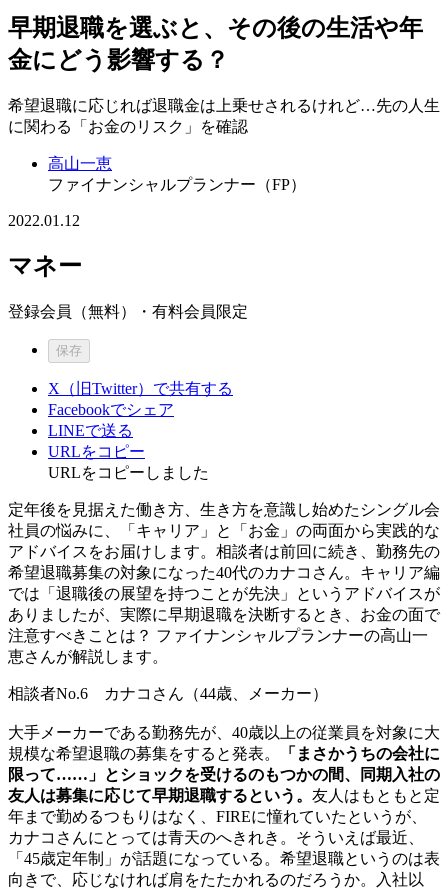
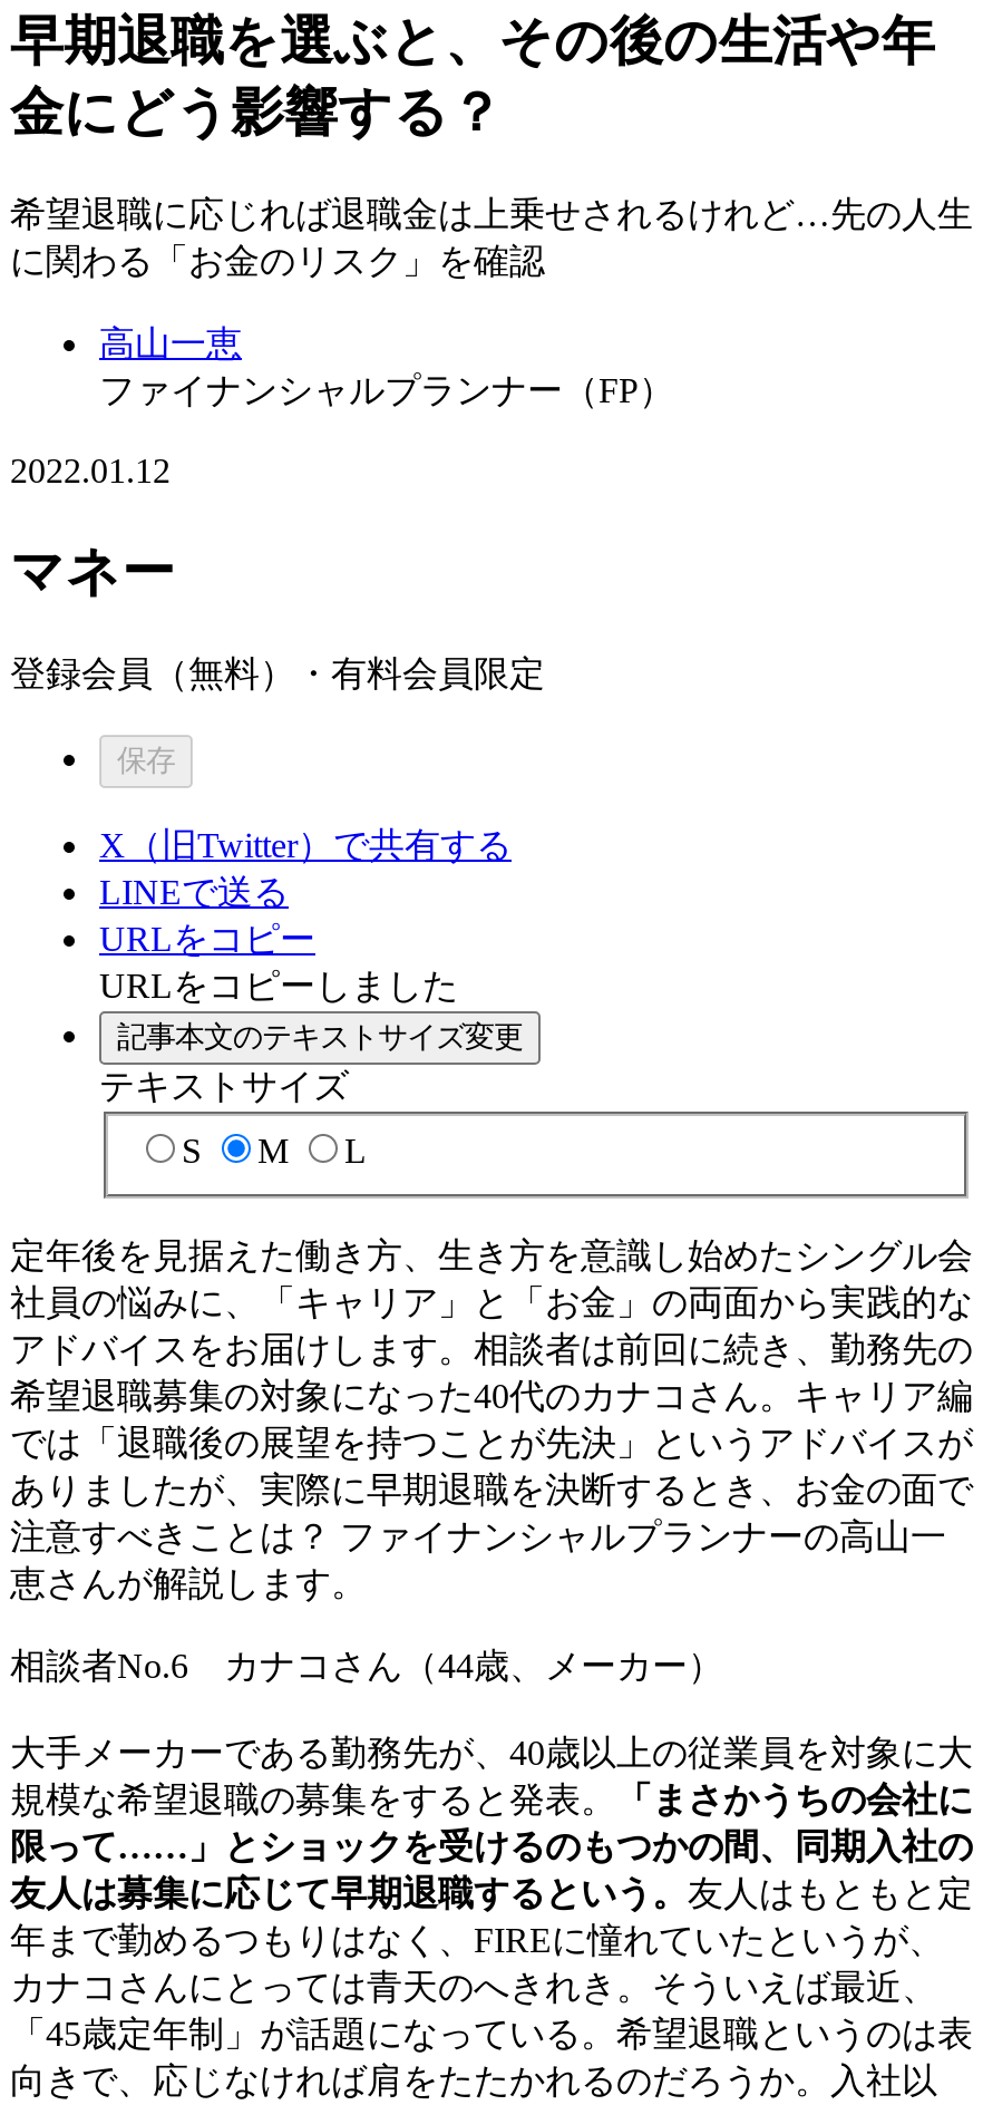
- Facebookでシェア

moved up: LINEで送る | URLをコピー | URLをコピーしました

+ 記事本文のテキストサイズ変更
+ テキストサイズ
+ S
+ M
+ L
